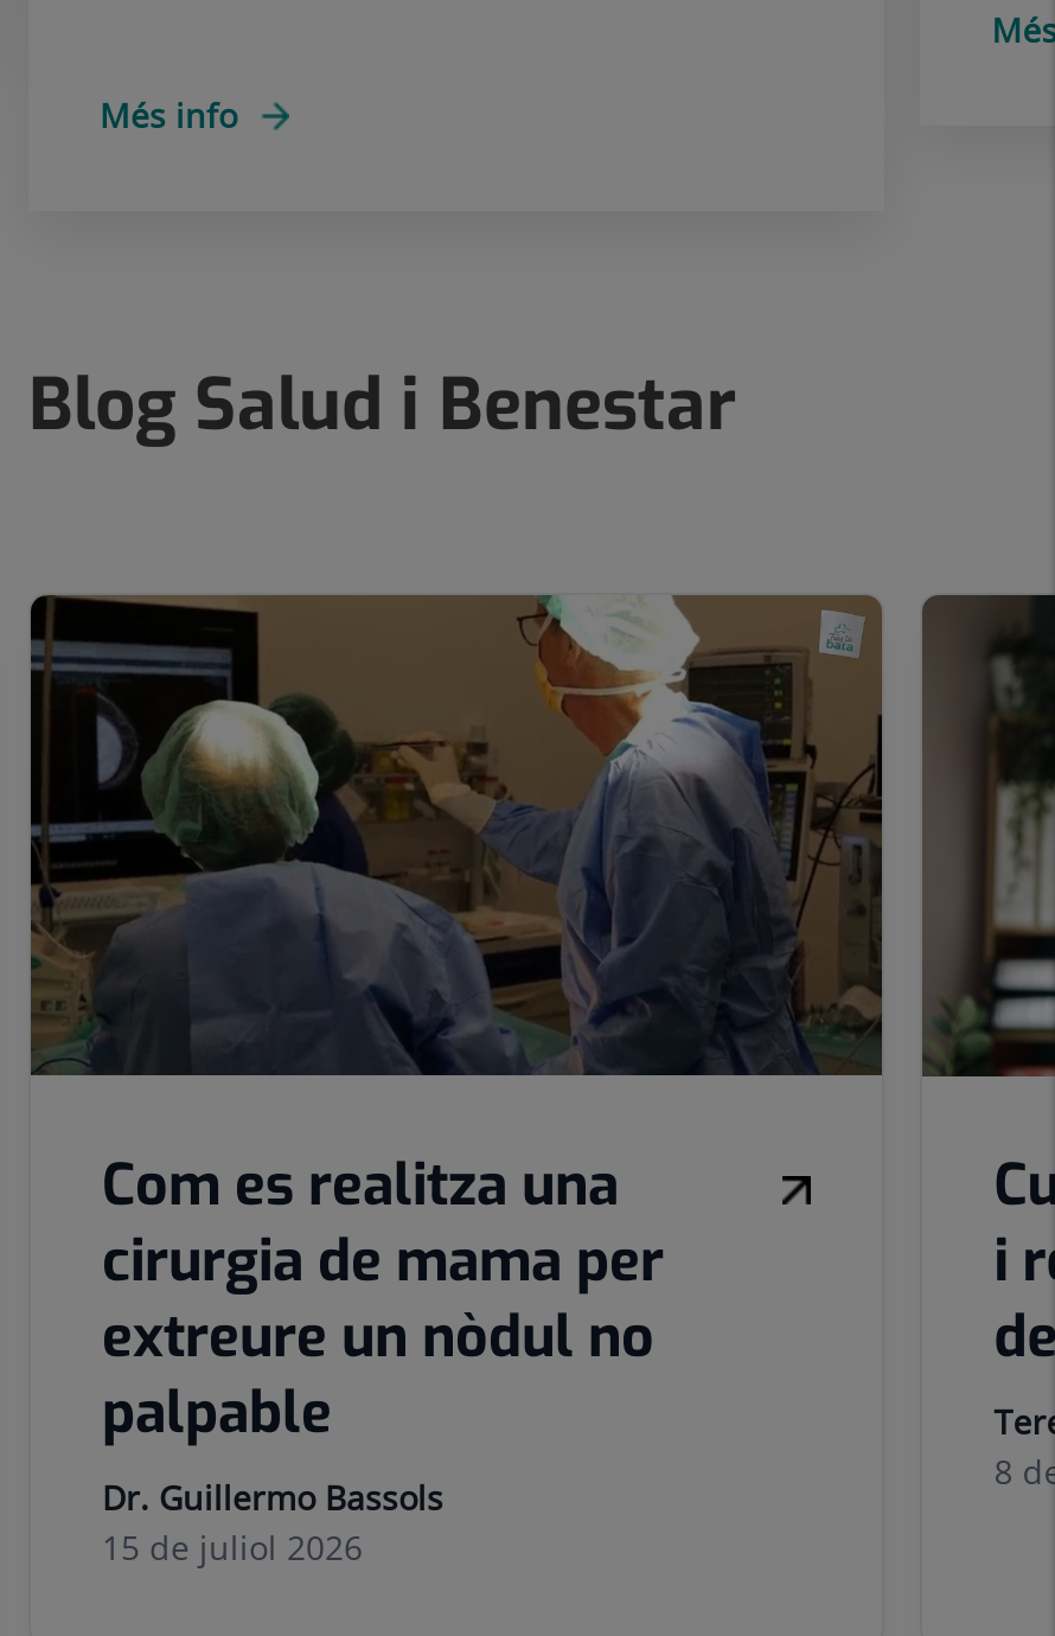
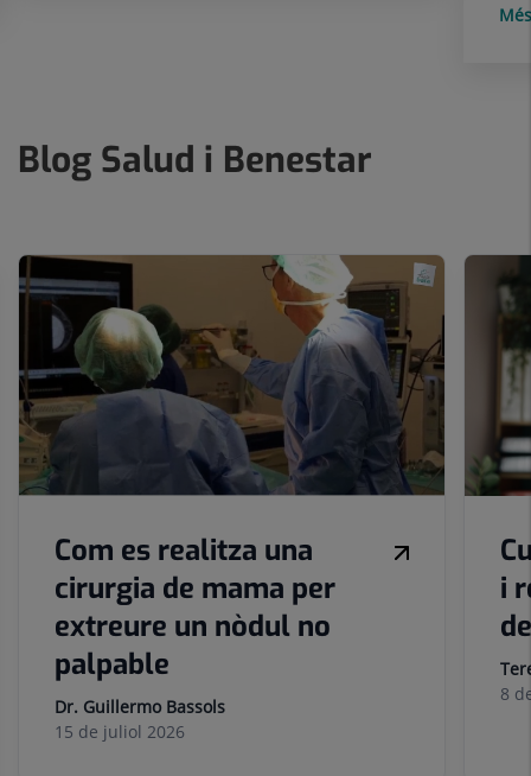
- Més info
